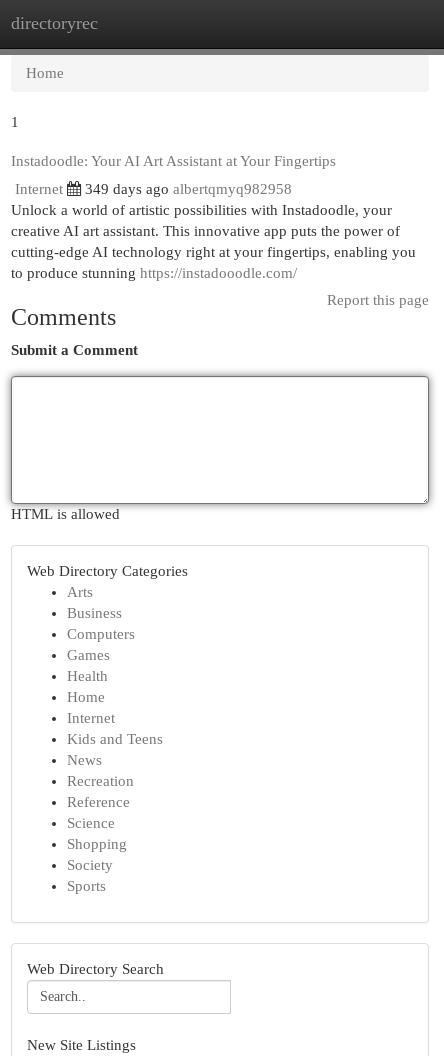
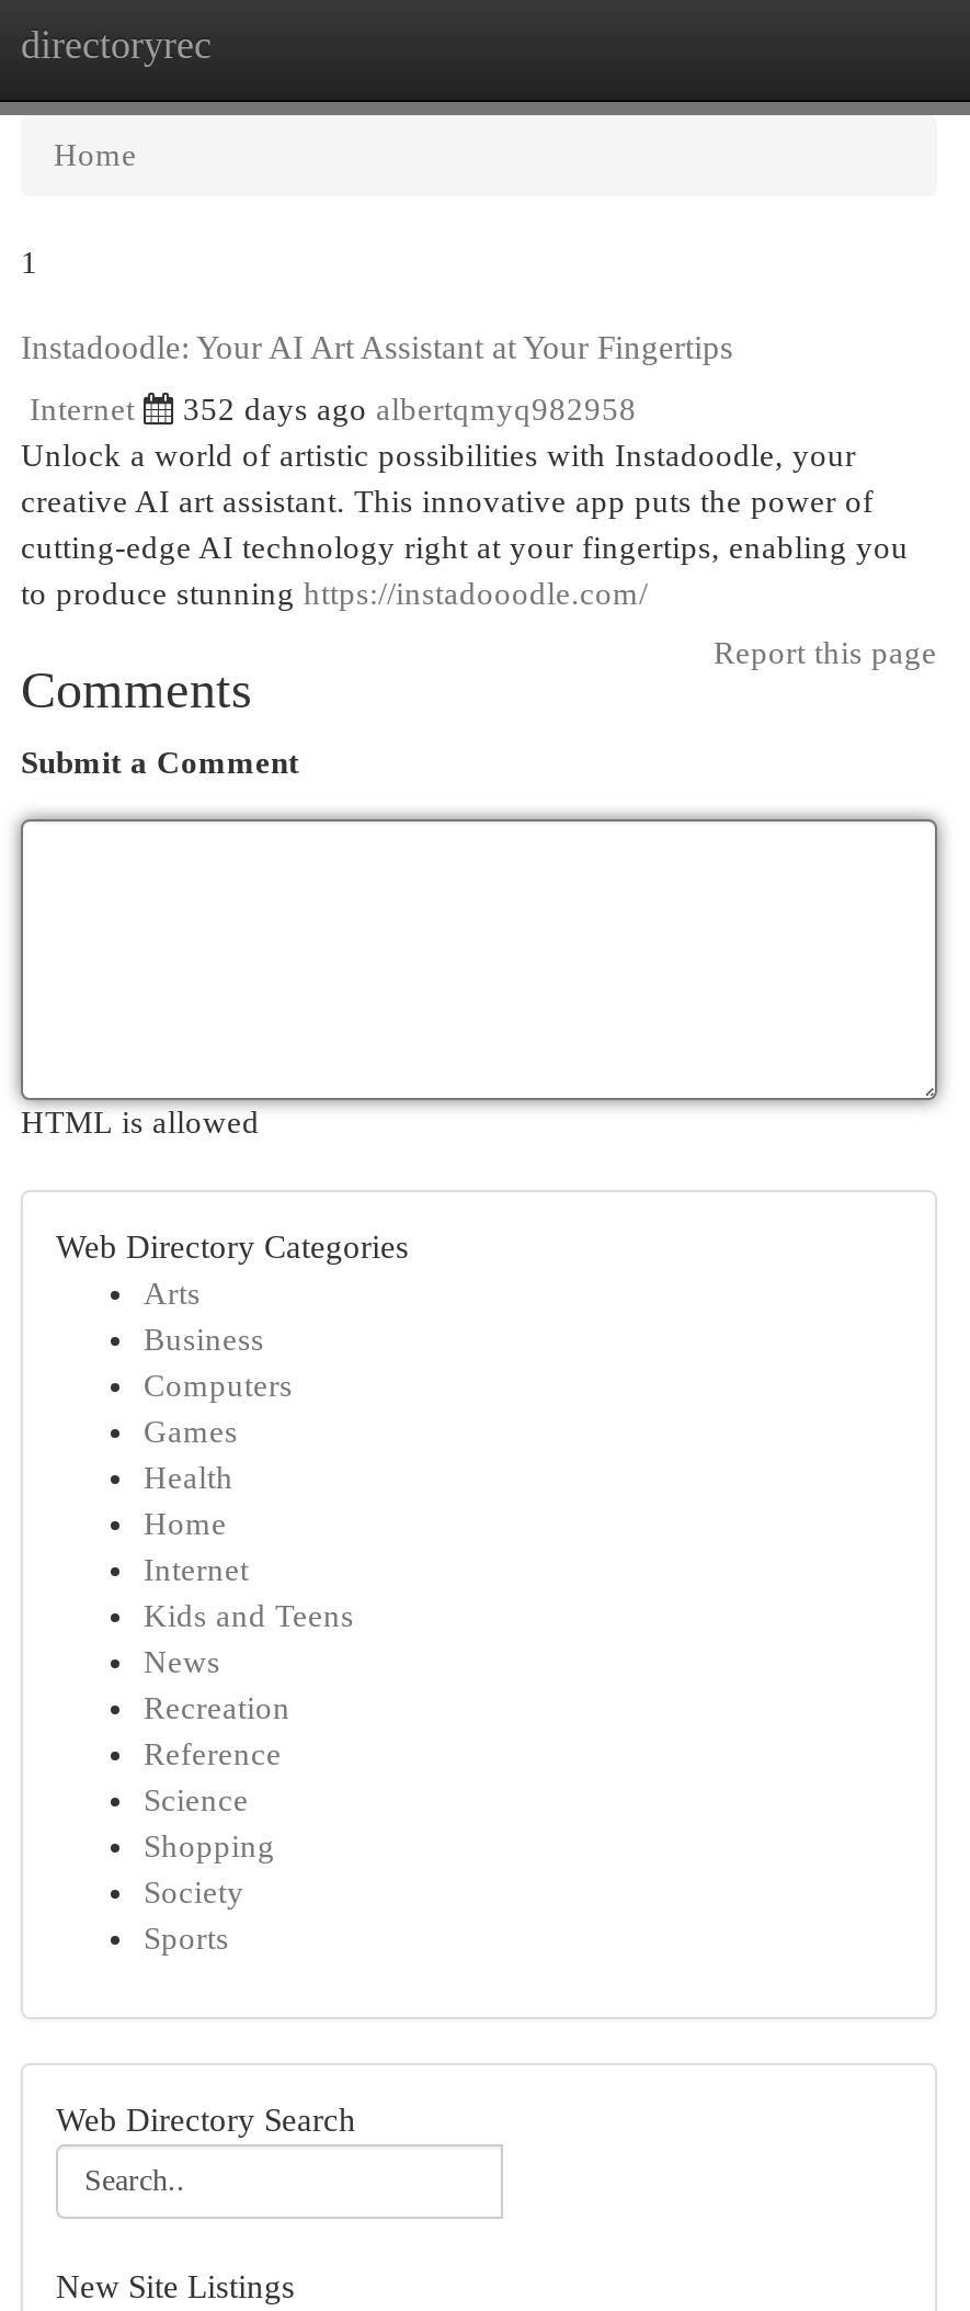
- 349 days ago albertqmyq982958
+ 352 days ago albertqmyq982958
